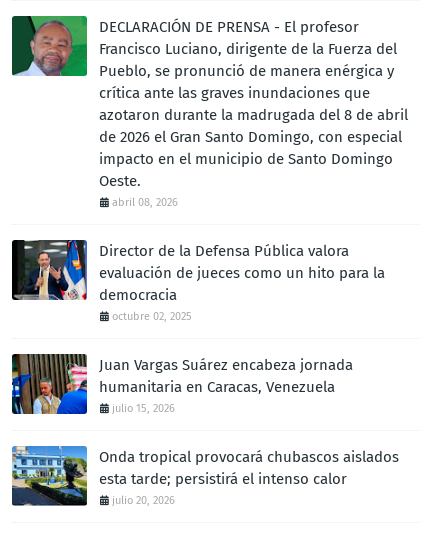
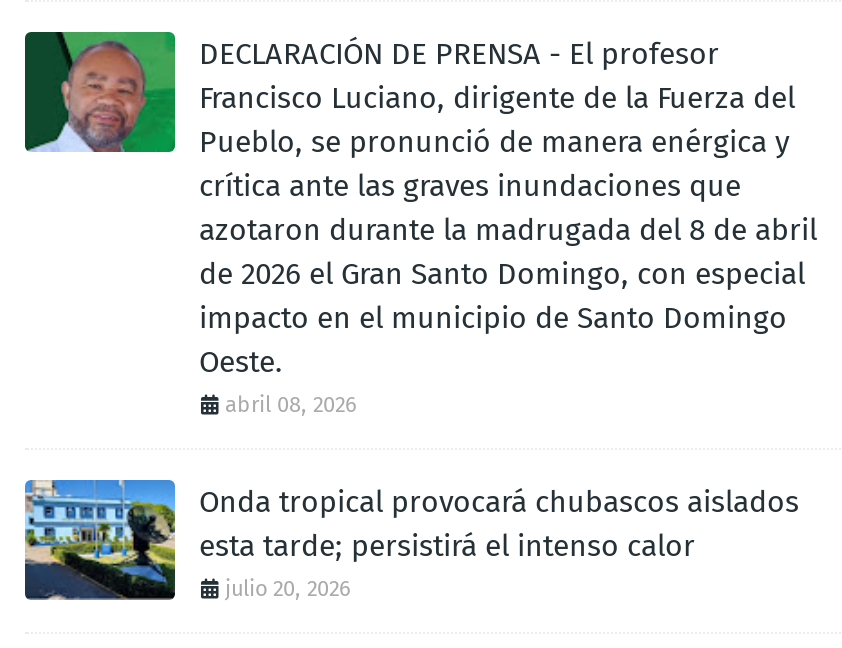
- [image]
- Director de la Defensa Pública valora
- evaluación de jueces como un hito para la
- democracia
- octubre 02, 2025
- Juan Vargas Suárez encabeza jornada
- humanitaria en Caracas, Venezuela
- julio 15, 2026

- [image]
